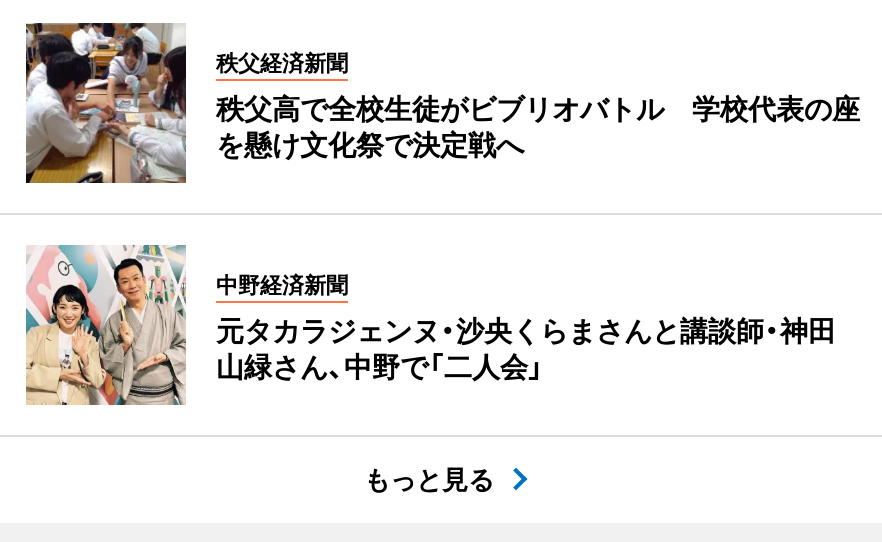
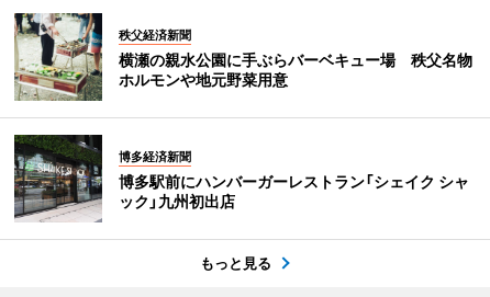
- [image]
- 秩父高で全校生徒がビブリオバトル 学校代表の座
- を懸け文化祭で決定戦へ
+ [image]
+ 横瀬の親水公園に手ぶらバーベキュー場 秩父名物
+ ホルモンや地元野菜用意

- [image]
- 中野経済新聞
- 元タカラジェンヌ・沙央くらまさんと講談師・神田
- 山緑さん、中野で「二人会」
+ [image]
+ 博多経済新聞
+ 博多駅前にハンバーガーレストラン「シェイク シャ
+ ック」九州初出店
